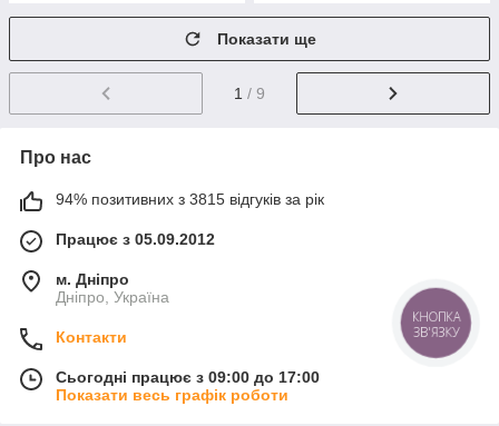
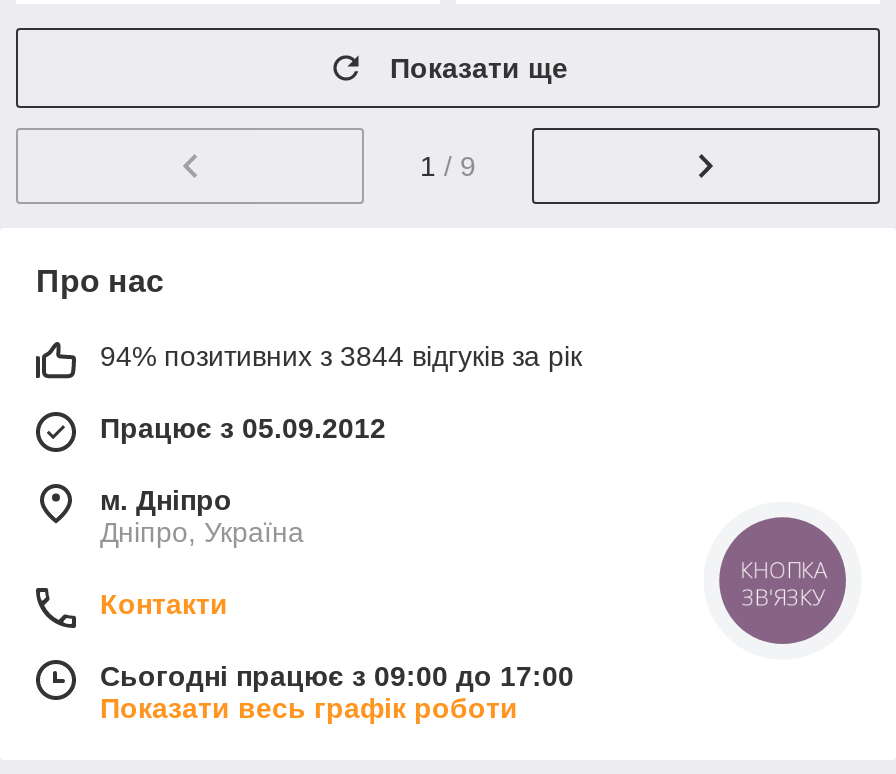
- 94% позитивних з 3815 відгуків за рік
+ 94% позитивних з 3844 відгуків за рік
